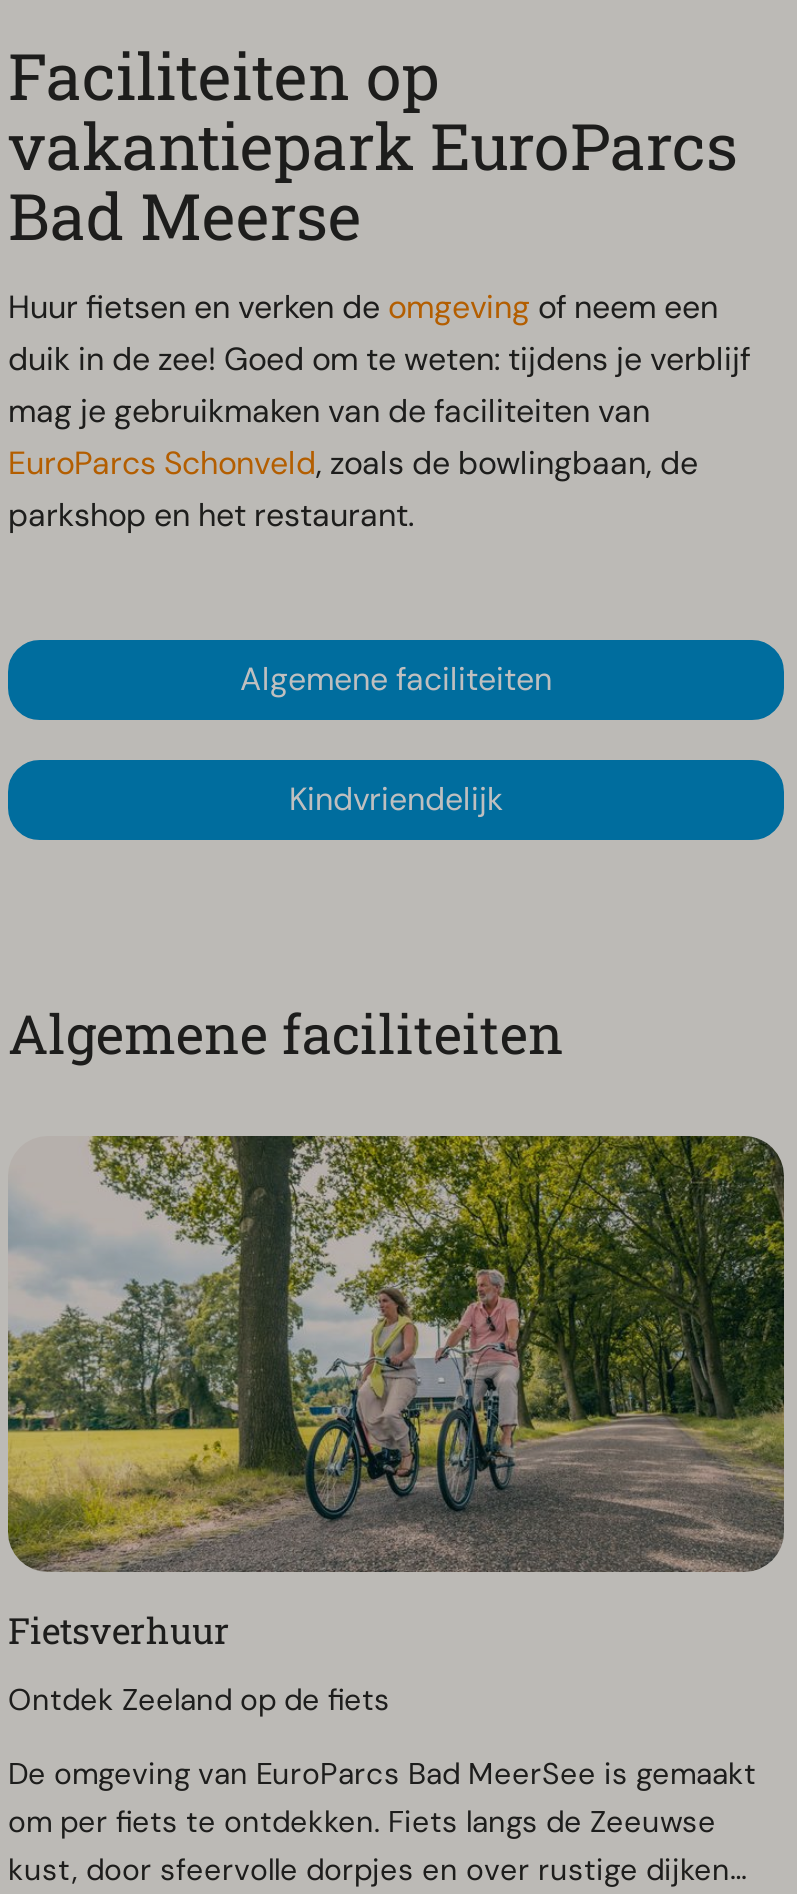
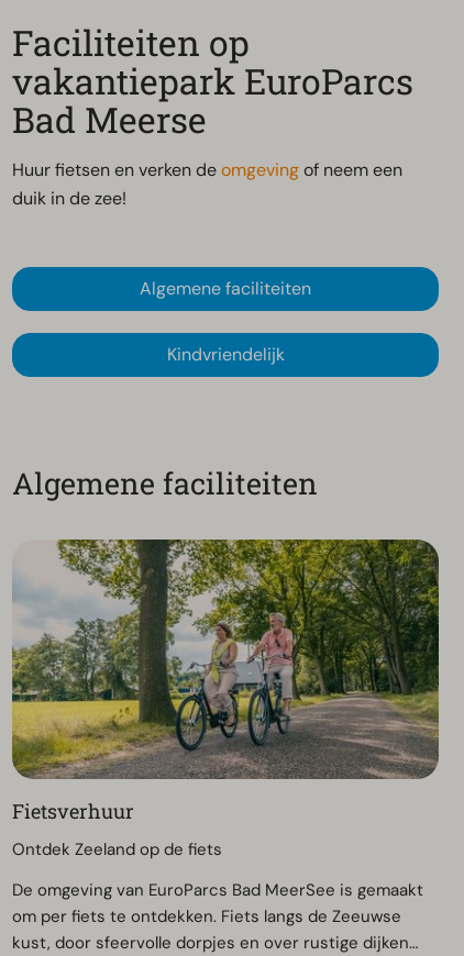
- duik in de zee! Goed om te weten: tijdens je verblijf
- mag je gebruikmaken van de faciliteiten van
- EuroParcs Schonveld, zoals de bowlingbaan, de
- parkshop en het restaurant.
+ duik in de zee!
